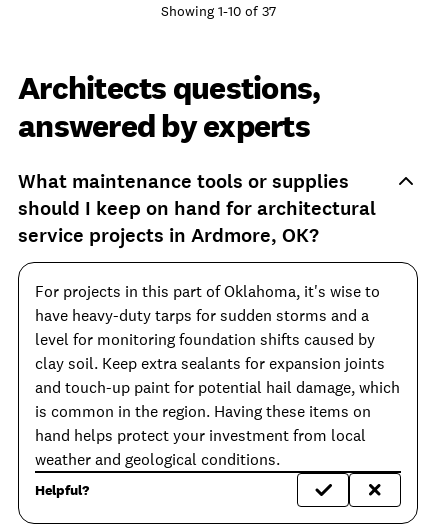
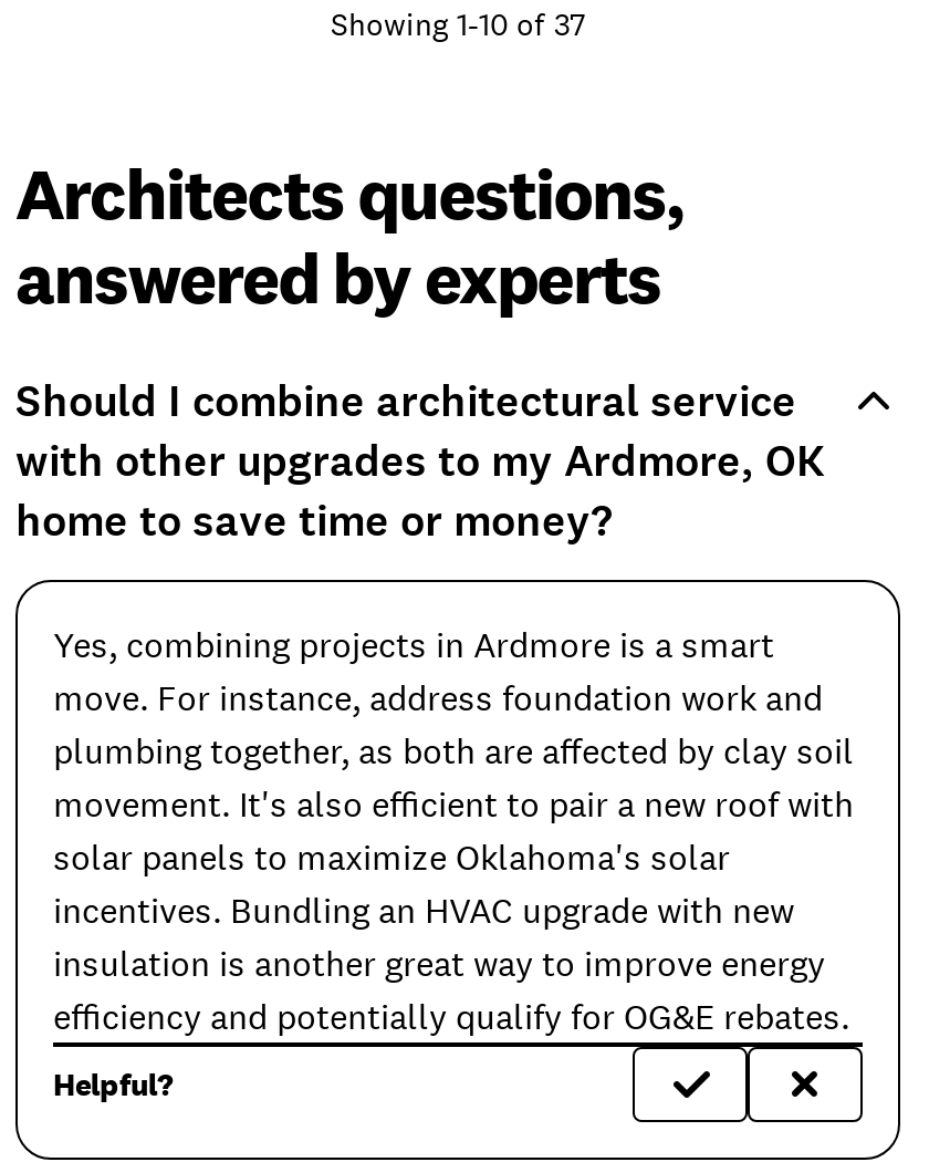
- What maintenance tools or supplies
- should I keep on hand for architectural
- service projects in Ardmore, OK?
+ Should I combine architectural service
+ with other upgrades to my Ardmore, OK
+ home to save time or money?

- For projects in this part of Oklahoma, it's wise to
- have heavy-duty tarps for sudden storms and a
- level for monitoring foundation shifts caused by
- clay soil. Keep extra sealants for expansion joints
- and touch-up paint for potential hail damage, which
- is common in the region. Having these items on
- hand helps protect your investment from local
- weather and geological conditions.
+ Yes, combining projects in Ardmore is a smart
+ move. For instance, address foundation work and
+ plumbing together, as both are affected by clay soil
+ movement. It's also efficient to pair a new roof with
+ solar panels to maximize Oklahoma's solar
+ incentives. Bundling an HVAC upgrade with new
+ insulation is another great way to improve energy
+ efficiency and potentially qualify for OG&E rebates.
